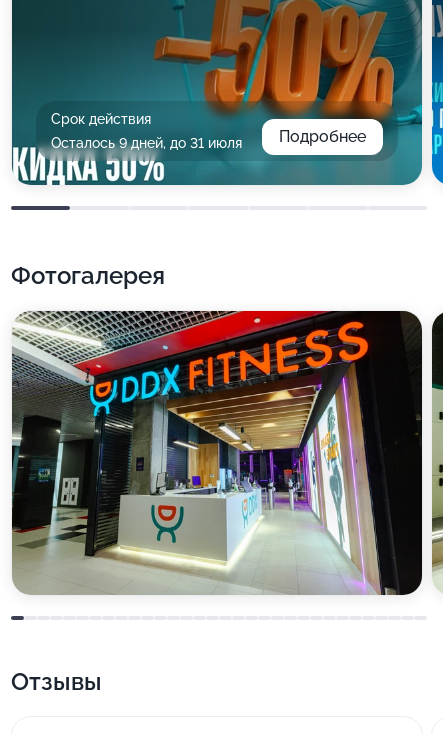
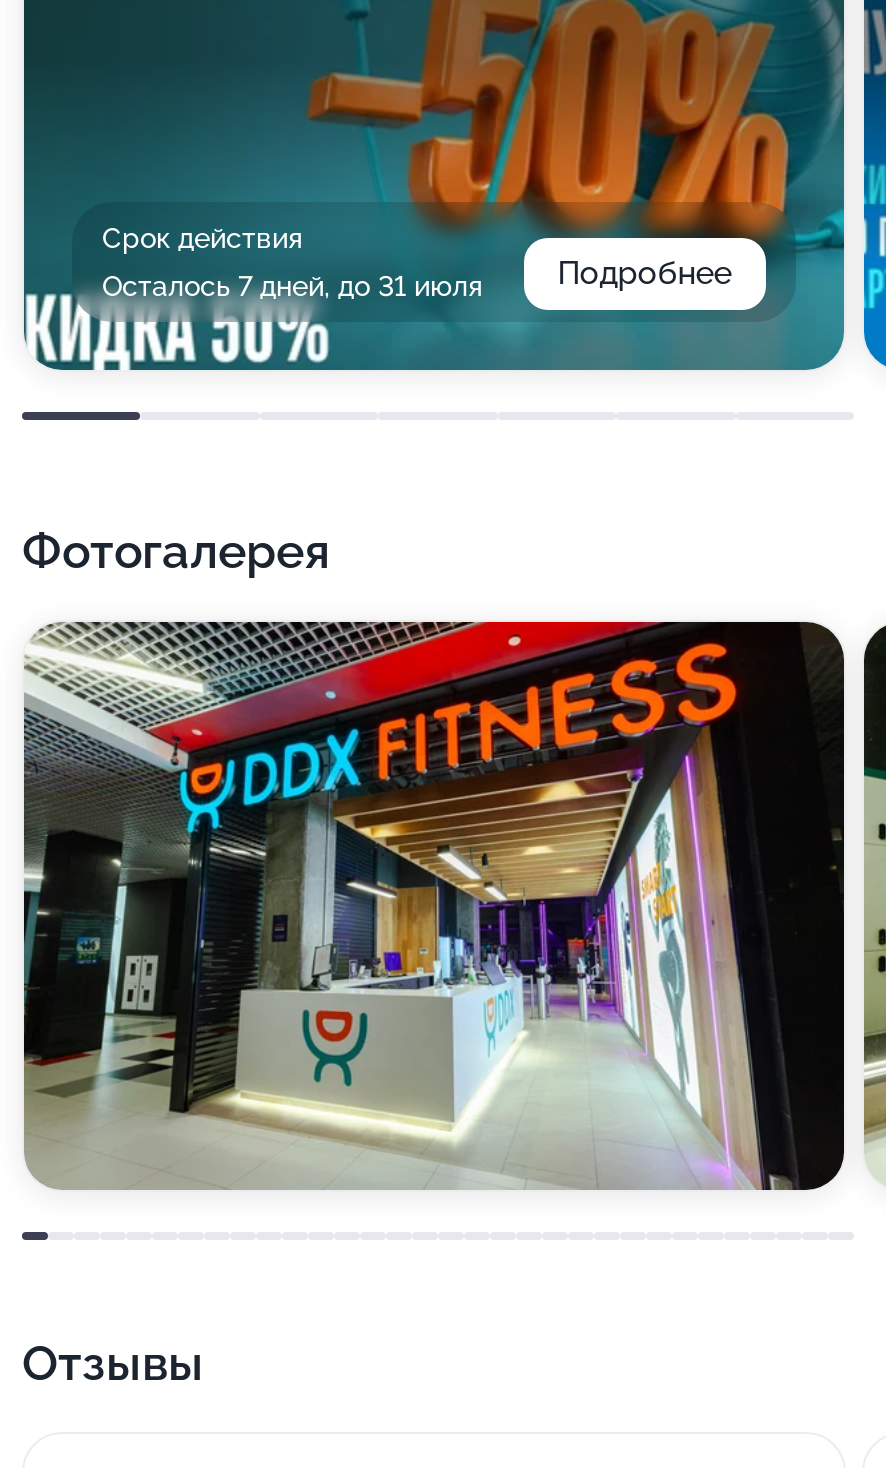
- Осталось 9 дней, до 31 июля
+ Осталось 7 дней, до 31 июля
